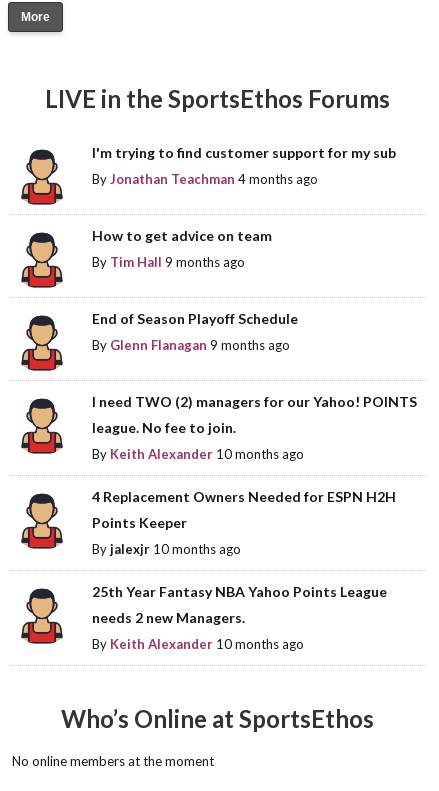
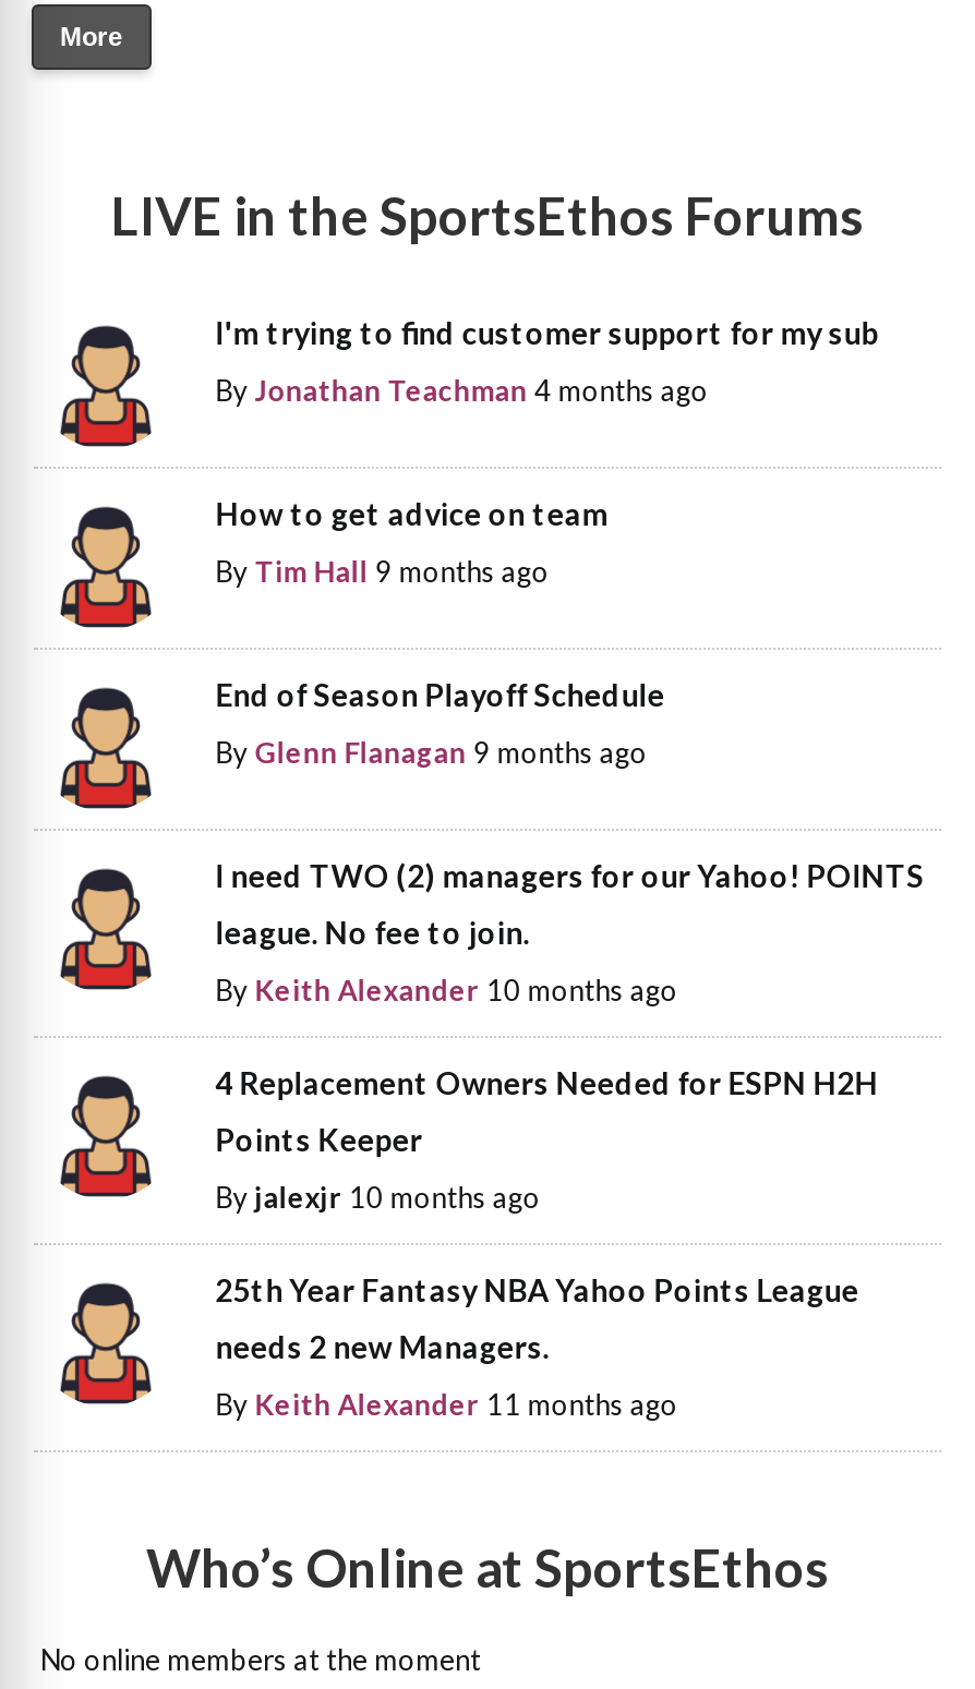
- By Keith Alexander 10 months ago
+ By Keith Alexander 11 months ago
